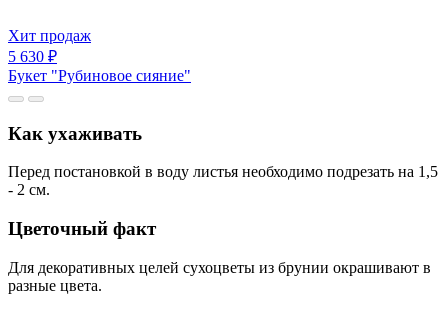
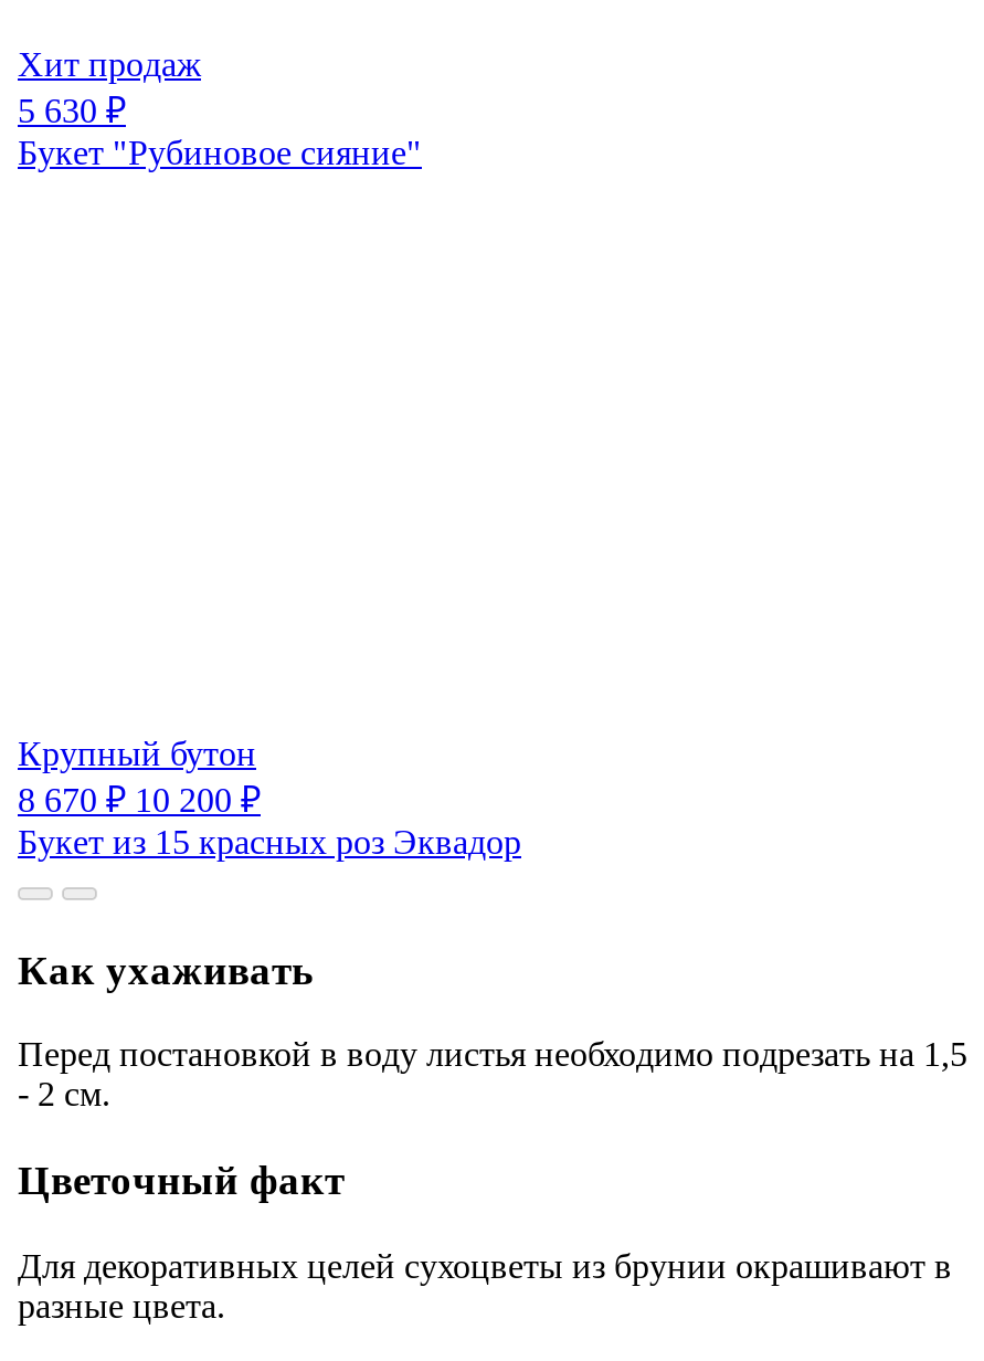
+ Крупный бутон
+ 8 670 ₽ 10 200 ₽
+ Букет из 15 красных роз Эквадор
